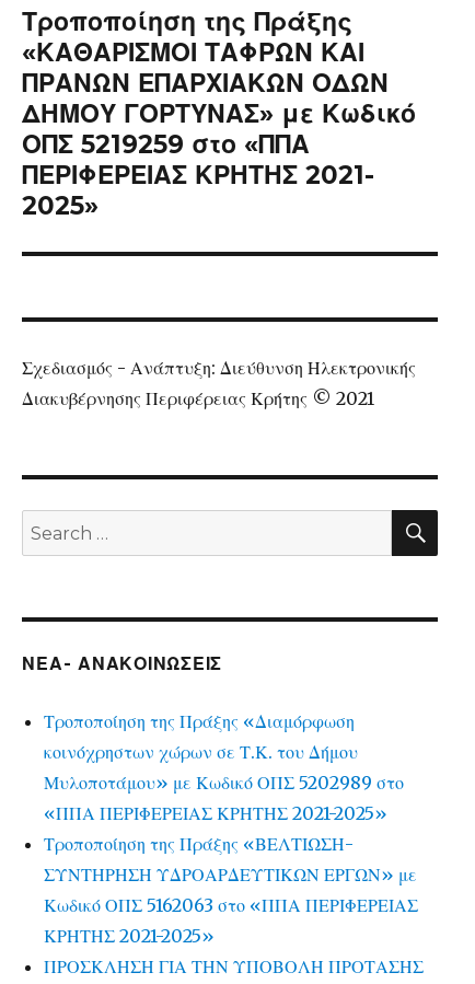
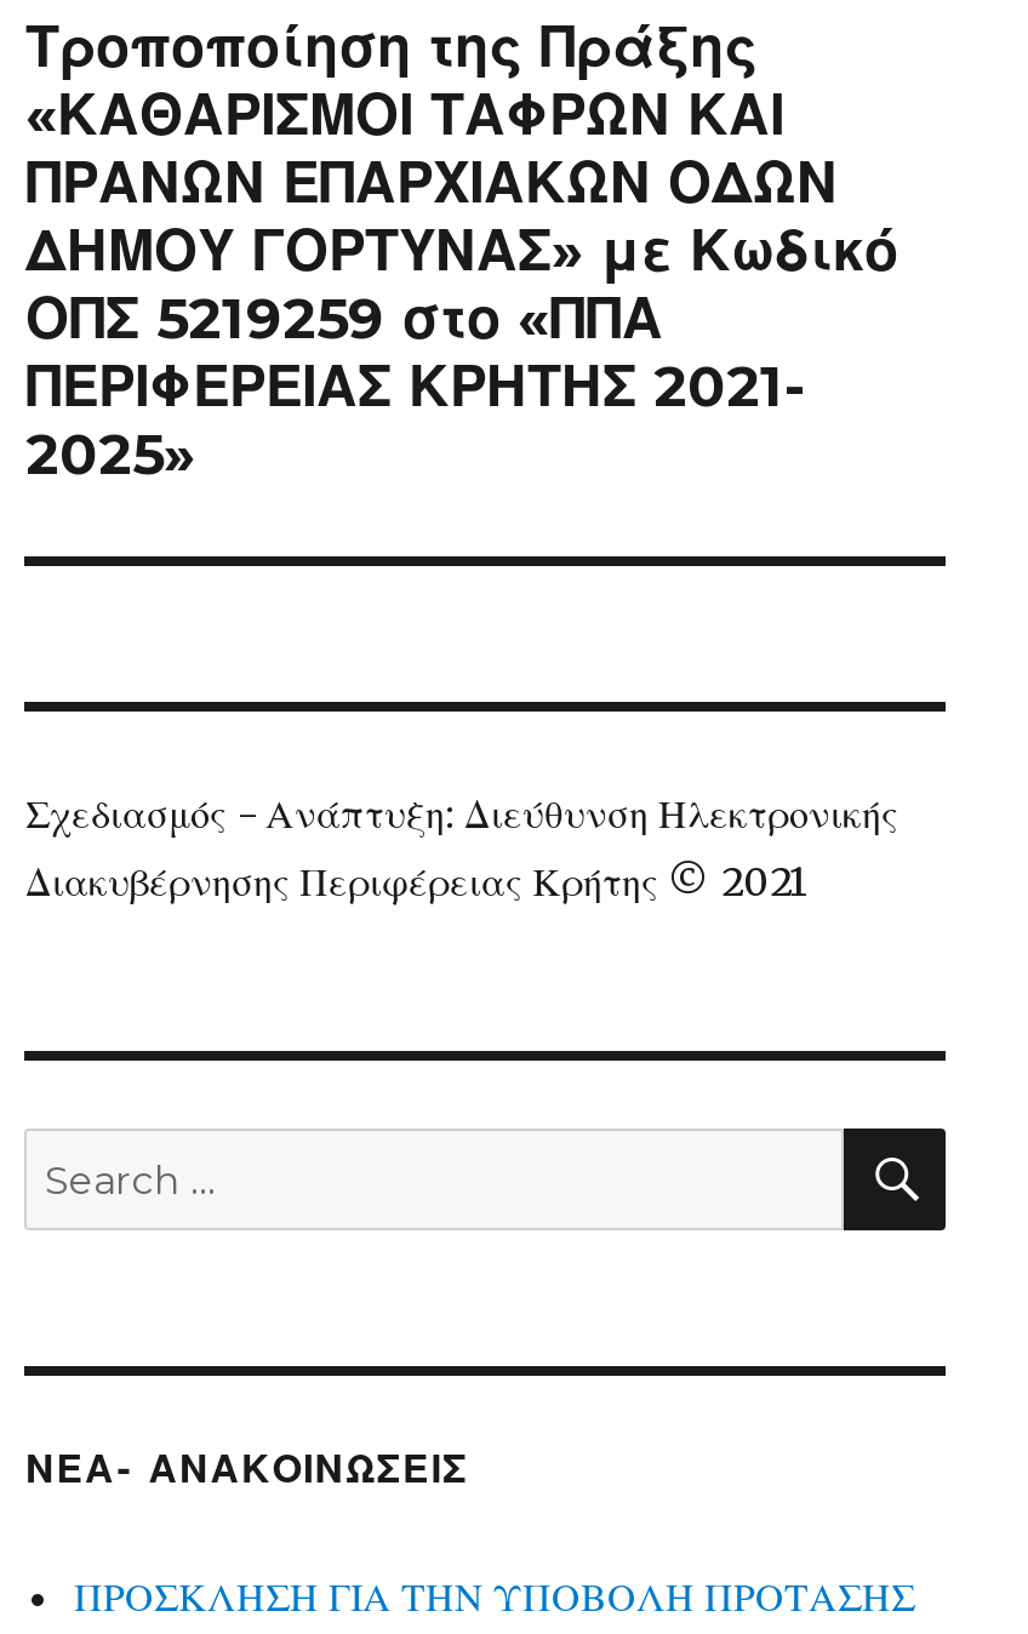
- Τροποποίηση της Πράξης «Διαμόρφωση
- κοινόχρηστων χώρων σε Τ.Κ. του Δήμου
- Μυλοποτάμου» με Κωδικό ΟΠΣ 5202989 στο
- «ΠΠΑ ΠΕΡΙΦΕΡΕΙΑΣ ΚΡΗΤΗΣ 2021-2025»
- Τροποποίηση της Πράξης «ΒΕΛΤΙΩΣΗ-
- ΣΥΝΤΗΡΗΣΗ ΥΔΡΟΑΡΔΕΥΤΙΚΩΝ ΕΡΓΩΝ» με
- Κωδικό ΟΠΣ 5162063 στο «ΠΠΑ ΠΕΡΙΦΕΡΕΙΑΣ
- ΚΡΗΤΗΣ 2021-2025»
